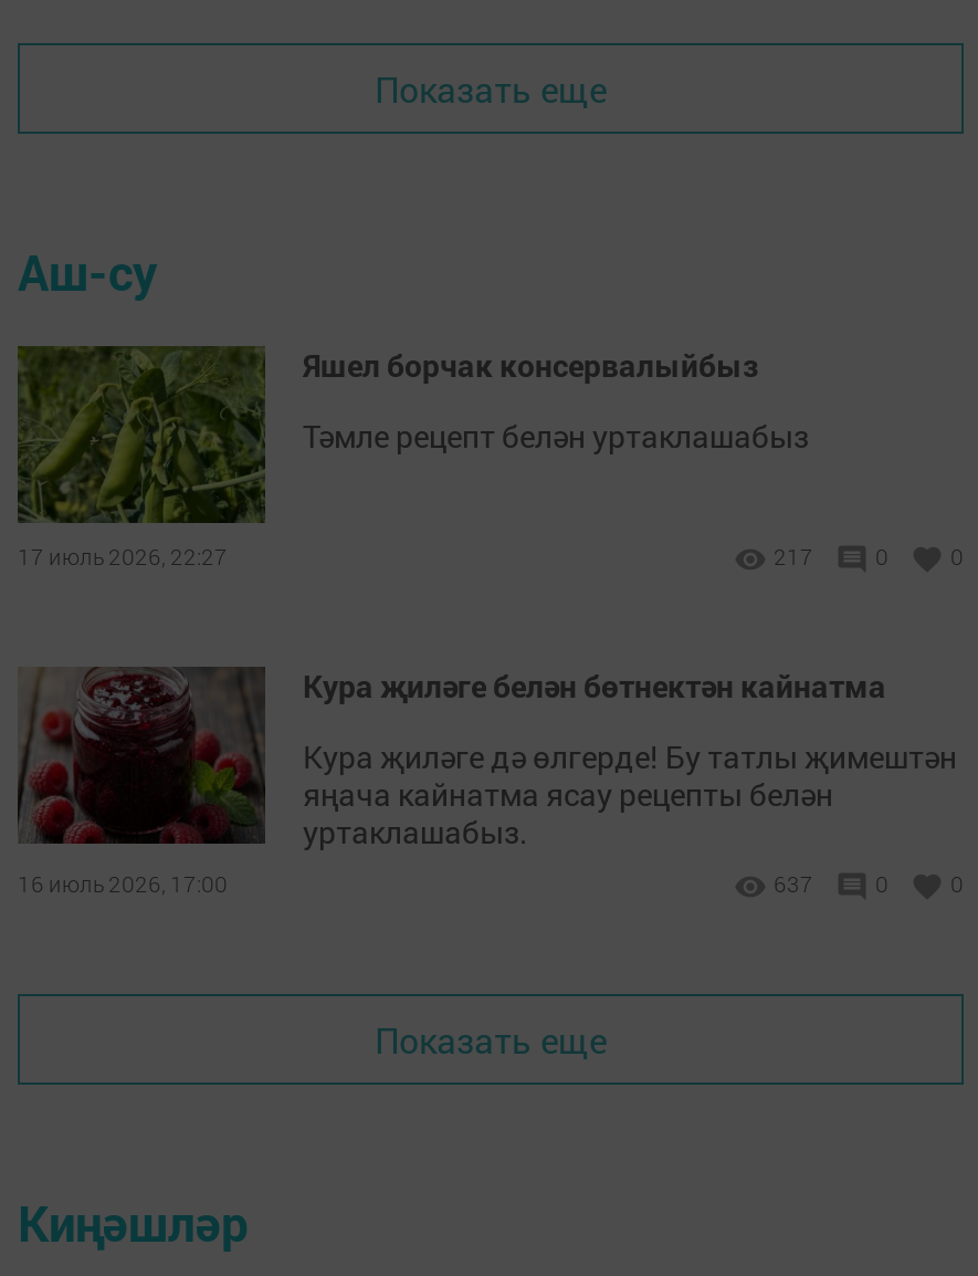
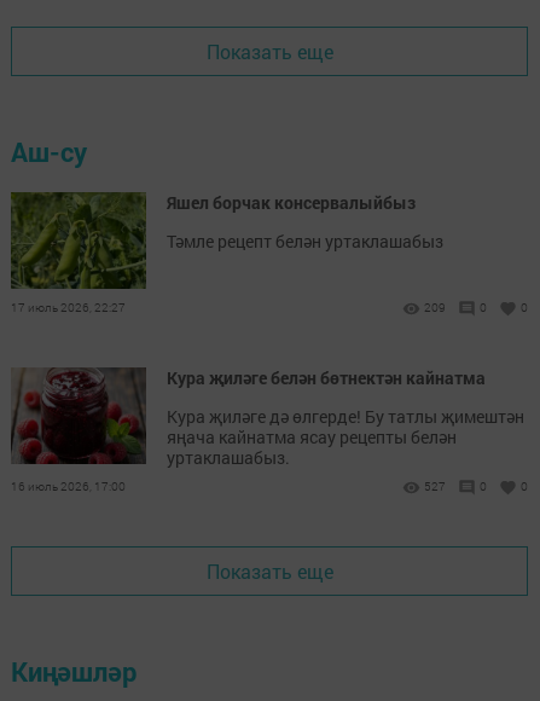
- 217
+ 209

- 637
+ 527
